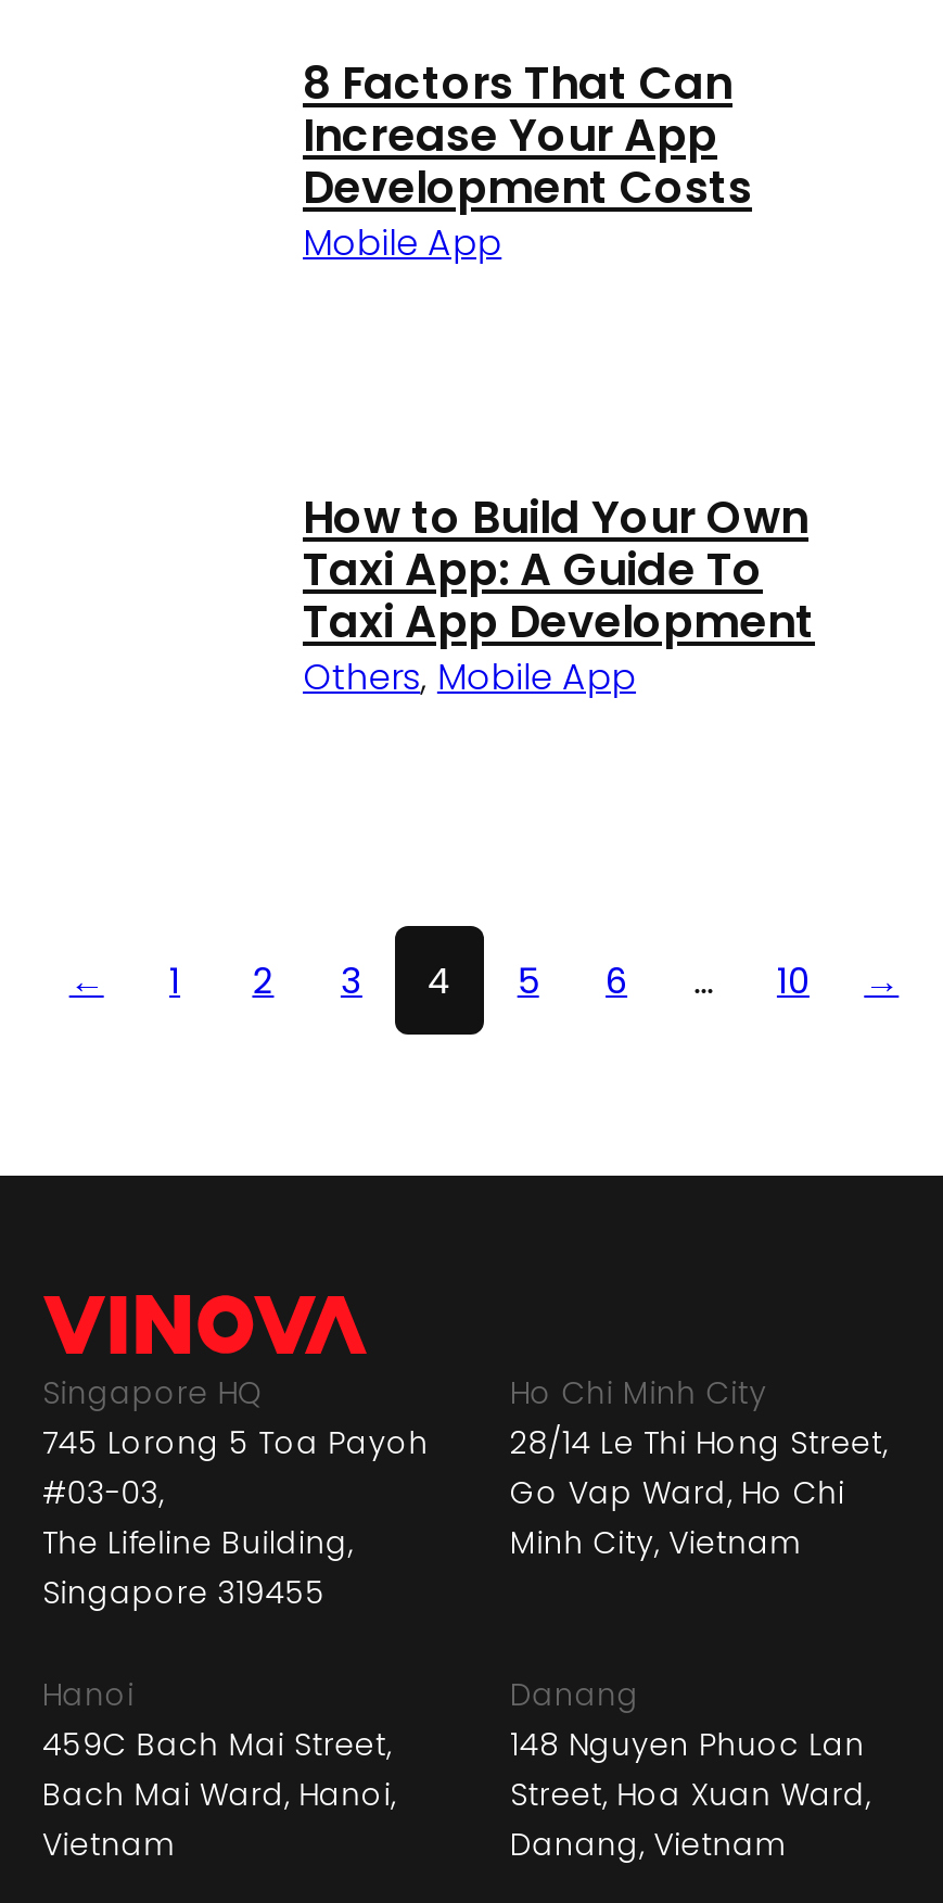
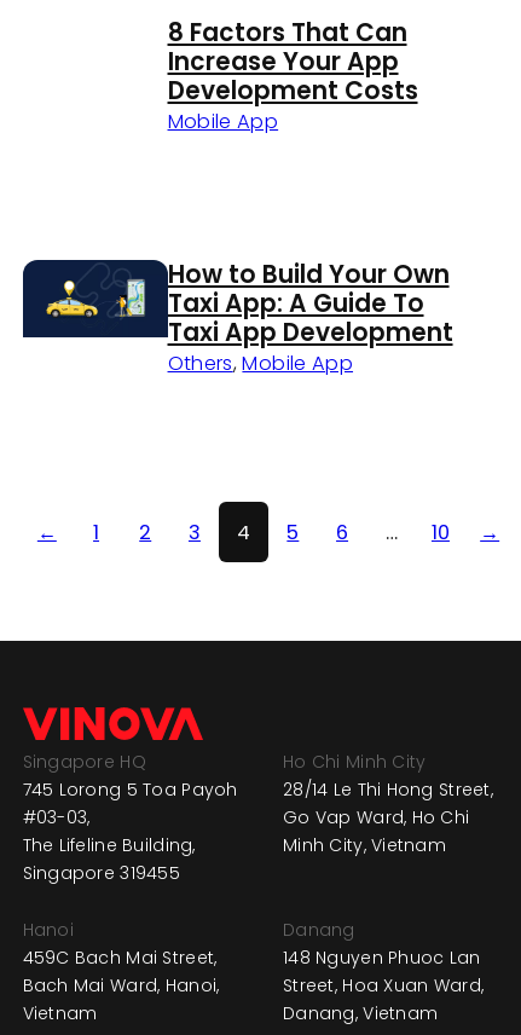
+ [image]
